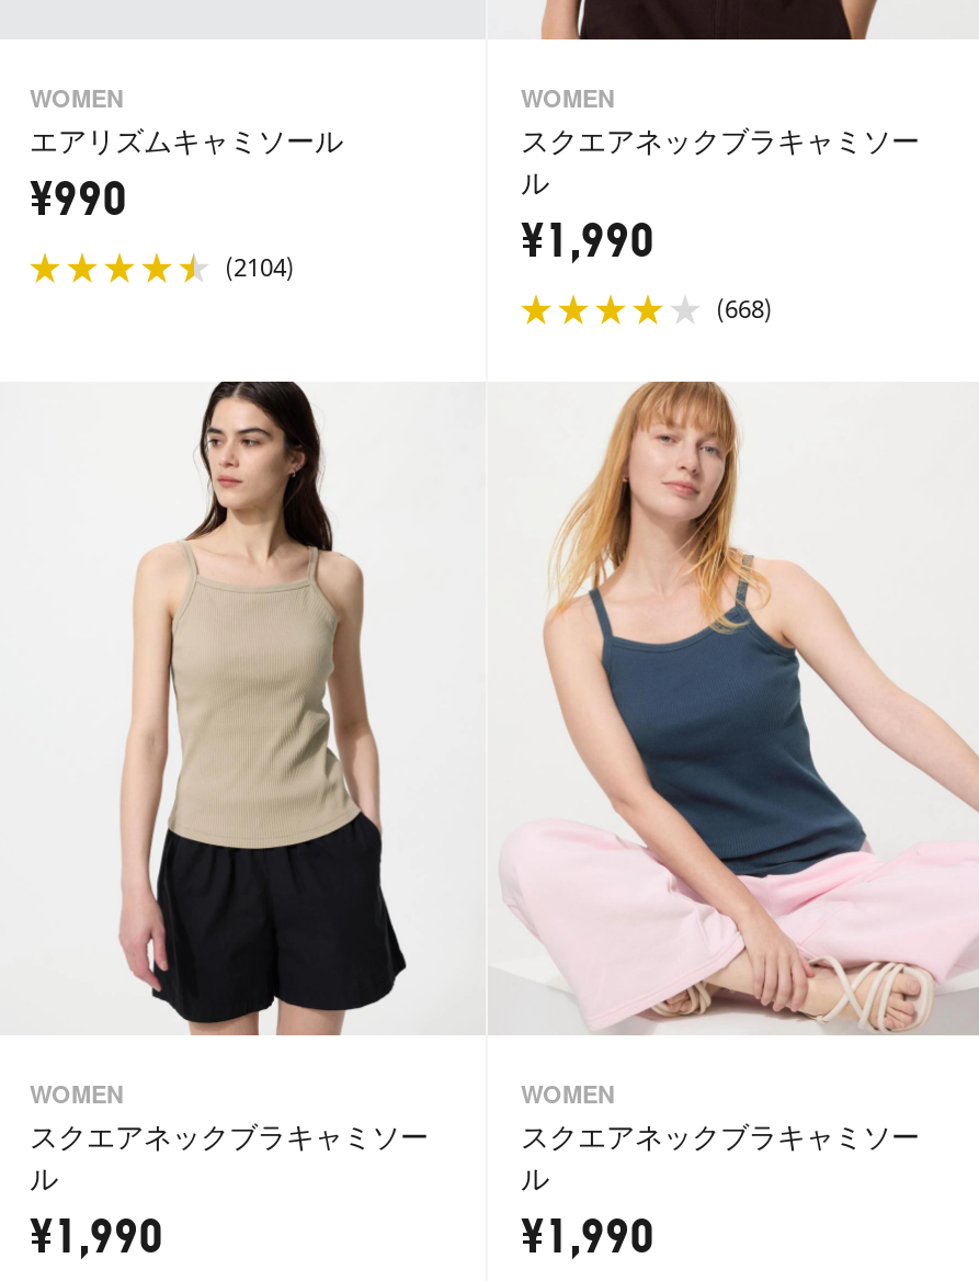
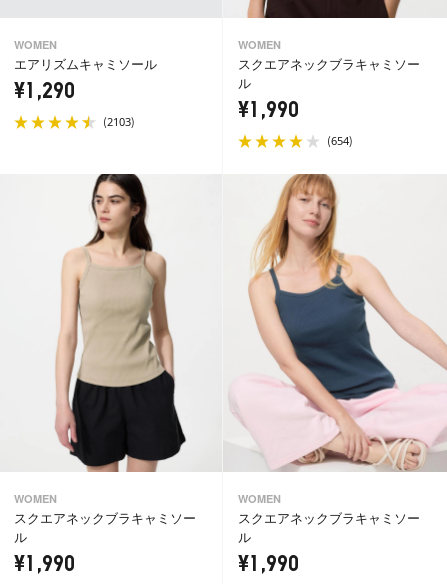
- ¥990
+ ¥1,290

- (2104)
+ (2103)

- (668)
+ (654)
